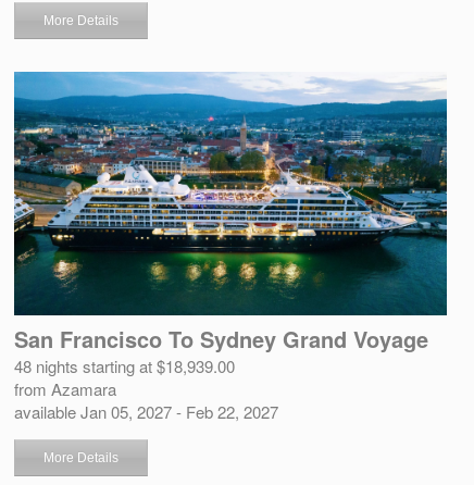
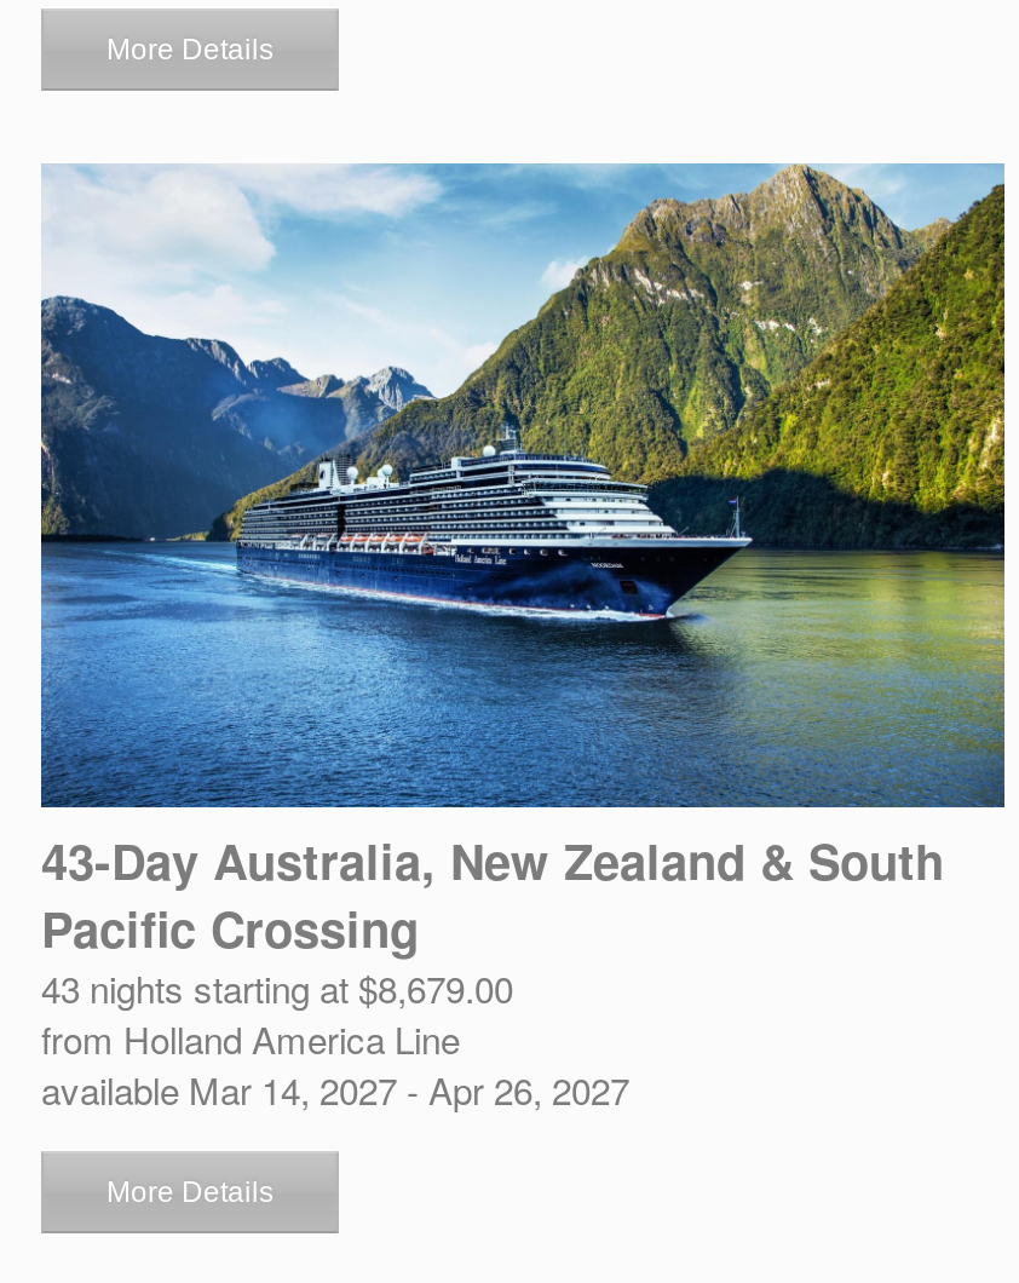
- [image]
- San Francisco To Sydney Grand Voyage
- 48 nights starting at $18,939.00
- from Azamara
- available Jan 05, 2027 - Feb 22, 2027
+ [image]
+ 43-Day Australia, New Zealand & South
+ Pacific Crossing
+ 43 nights starting at $8,679.00
+ from Holland America Line
+ available Mar 14, 2027 - Apr 26, 2027
